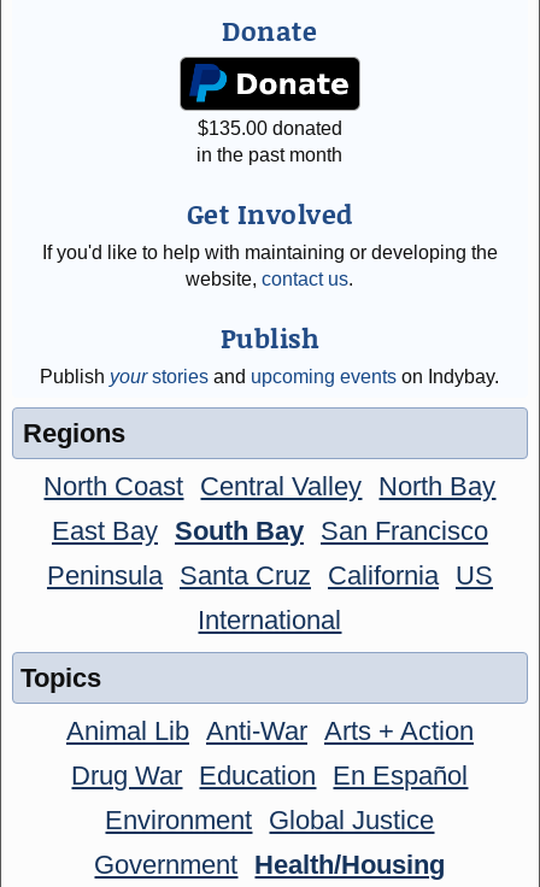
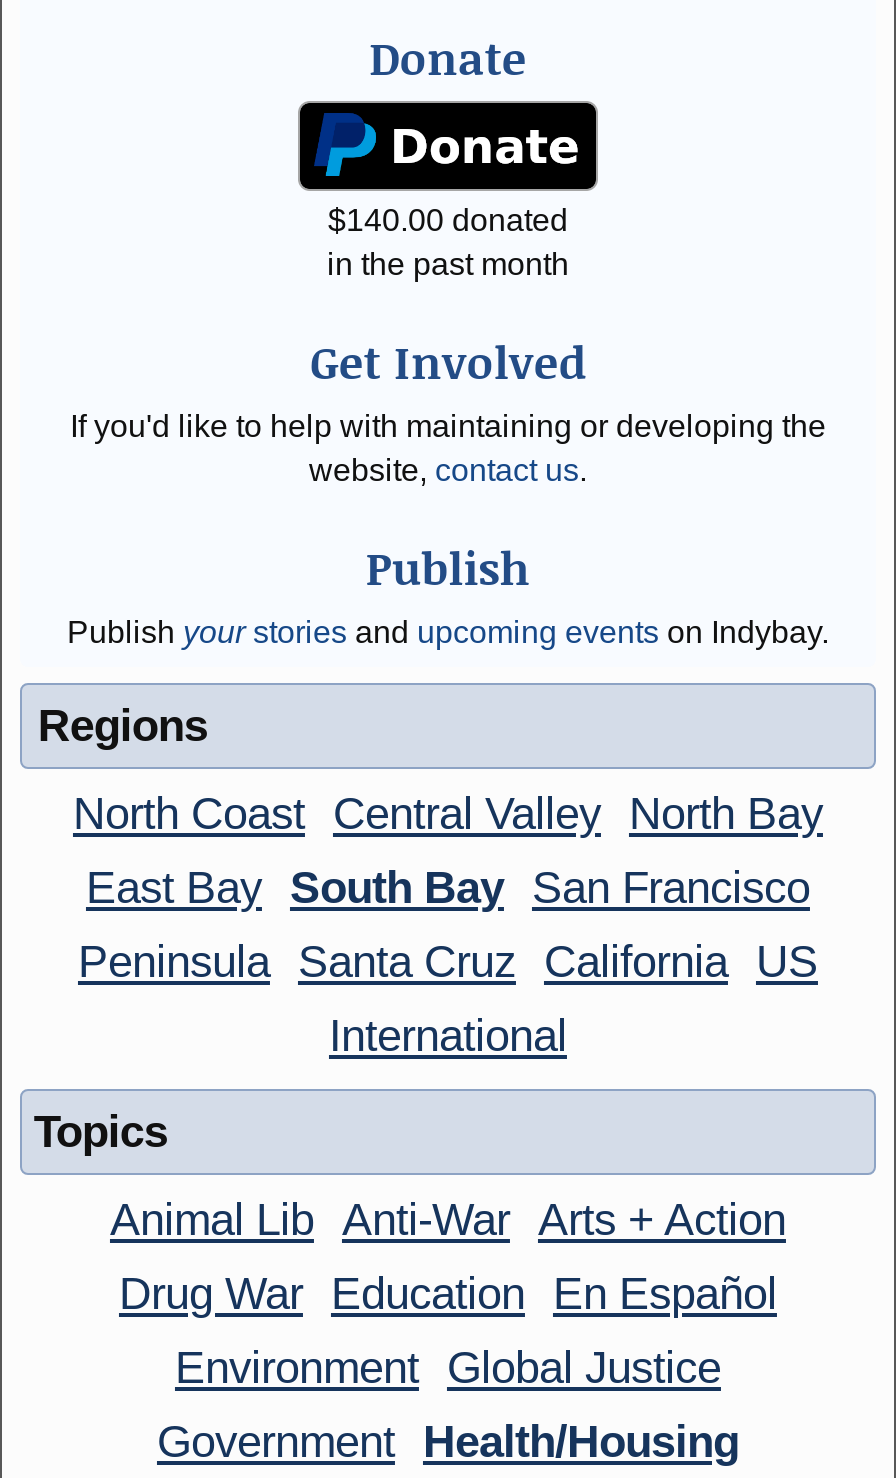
- $135.00 donated
+ $140.00 donated
